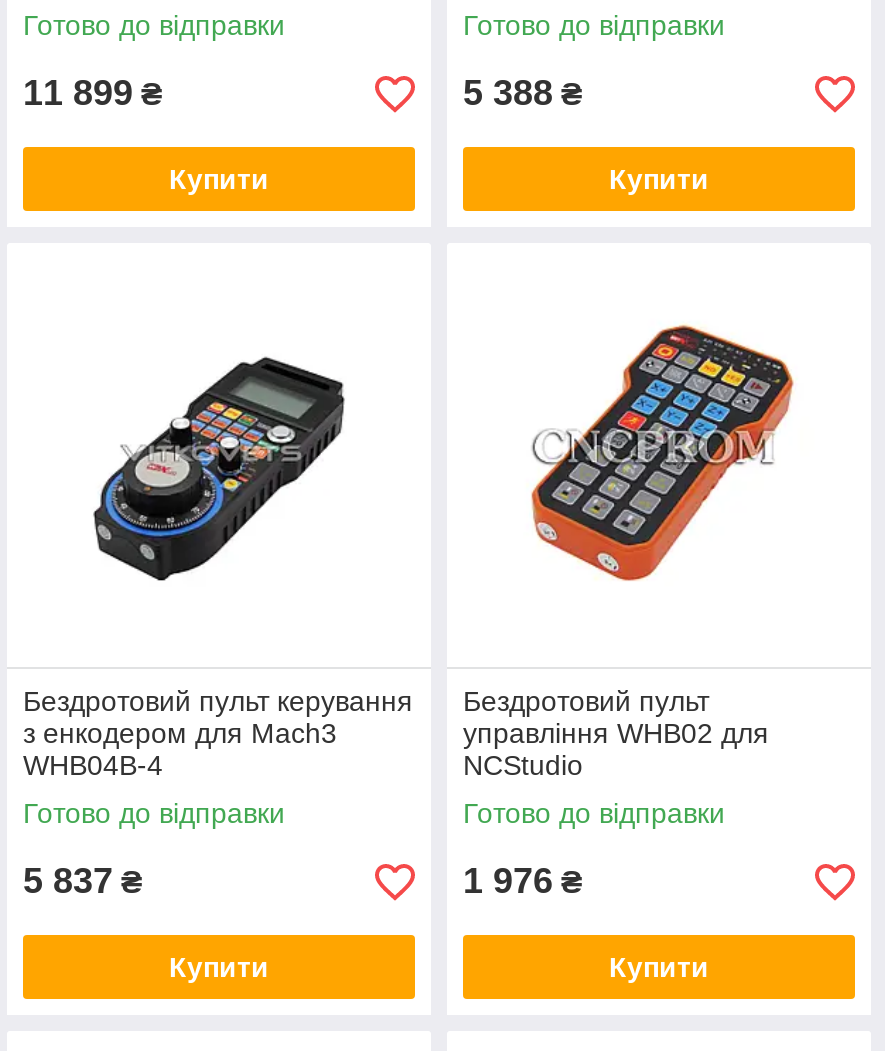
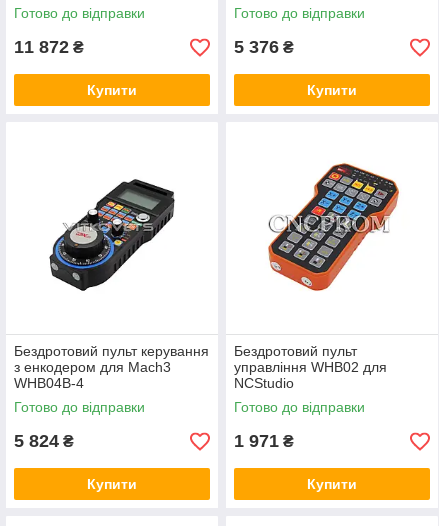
- 11 899 ₴
+ 11 872 ₴

- 5 388 ₴
+ 5 376 ₴

- 5 837 ₴
+ 5 824 ₴

- 1 976 ₴
+ 1 971 ₴
